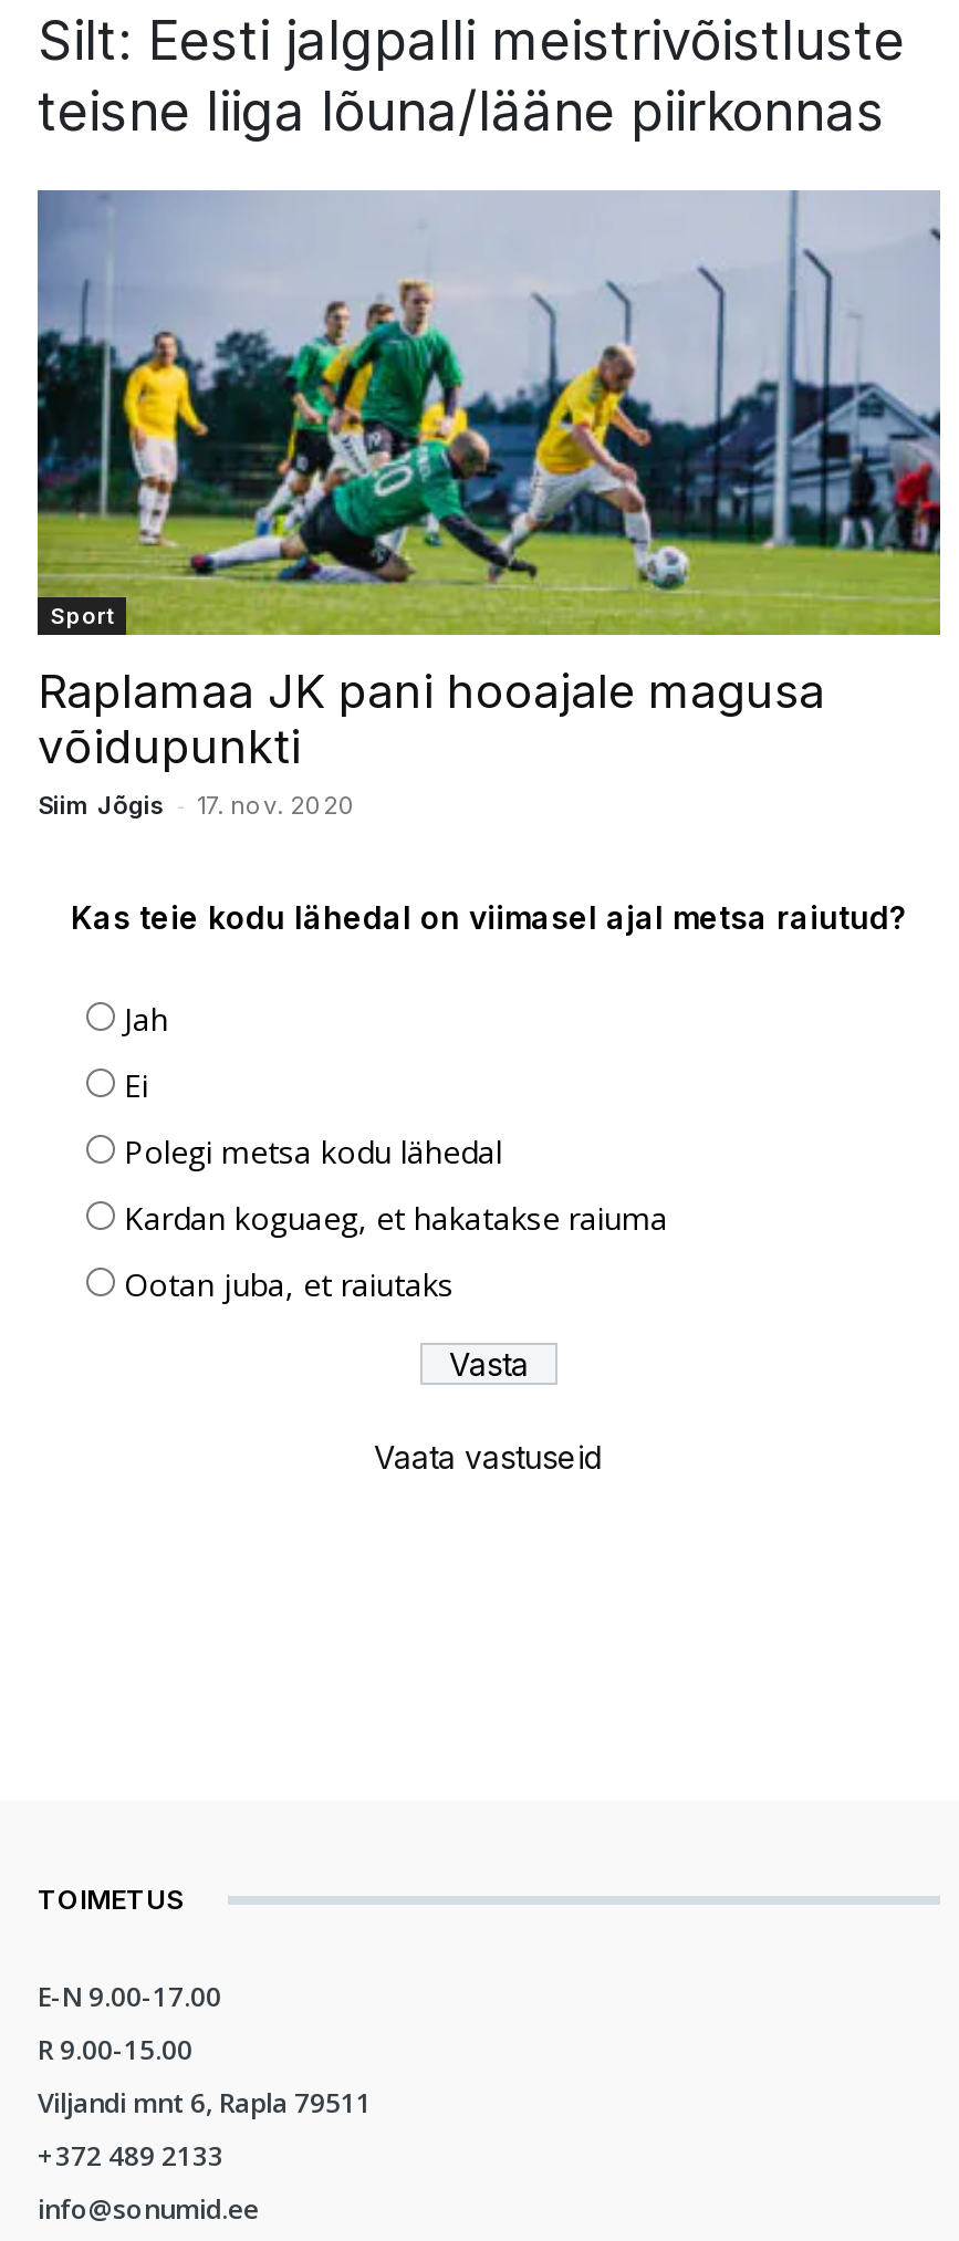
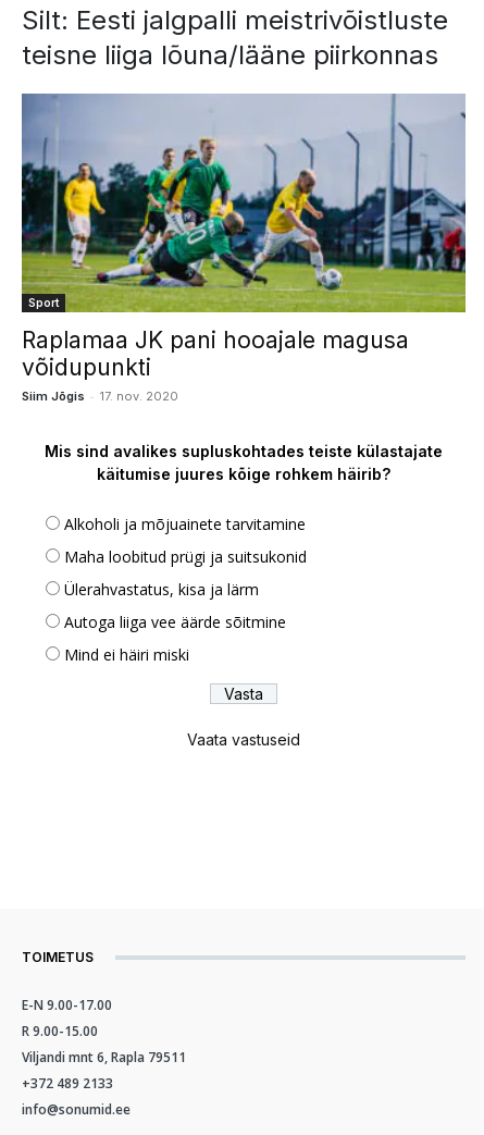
- Kas teie kodu lähedal on viimasel ajal metsa raiutud?
+ Mis sind avalikes supluskohtades teiste külastajate
+ käitumise juures kõige rohkem häirib?

- Jah
+ Alkoholi ja mõjuainete tarvitamine

- Ei
+ Maha loobitud prügi ja suitsukonid

- Polegi metsa kodu lähedal
+ Ülerahvastatus, kisa ja lärm

- Kardan koguaeg, et hakatakse raiuma
+ Autoga liiga vee äärde sõitmine

- Ootan juba, et raiutaks
+ Mind ei häiri miski
